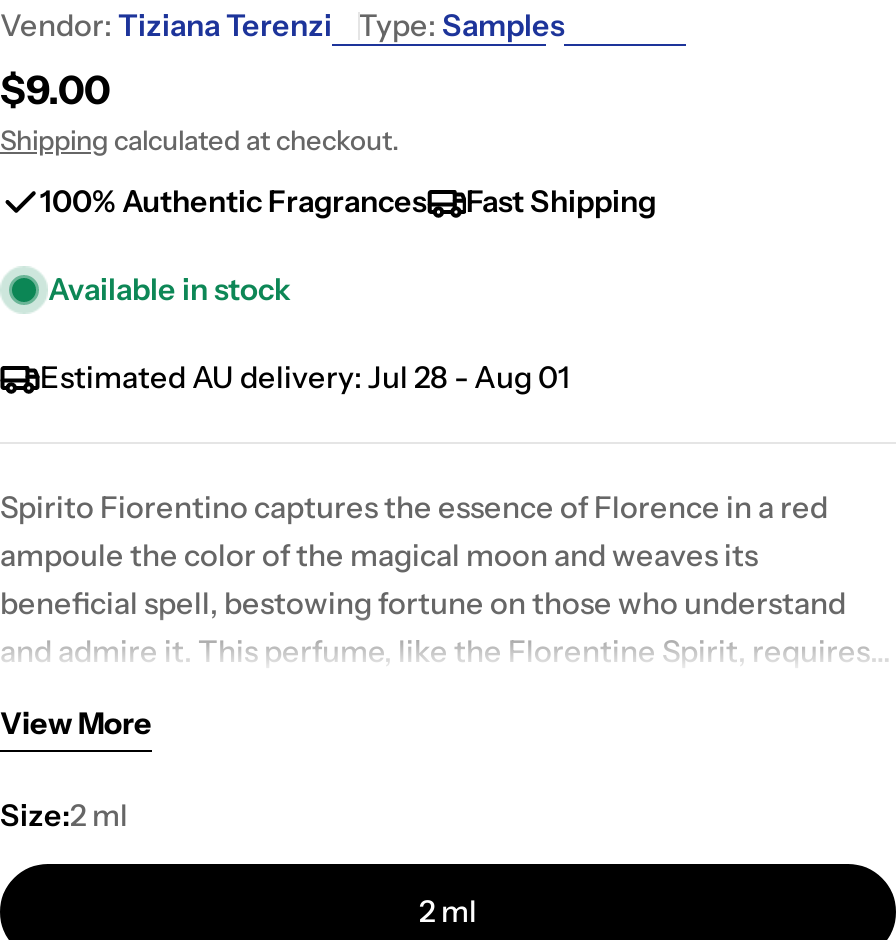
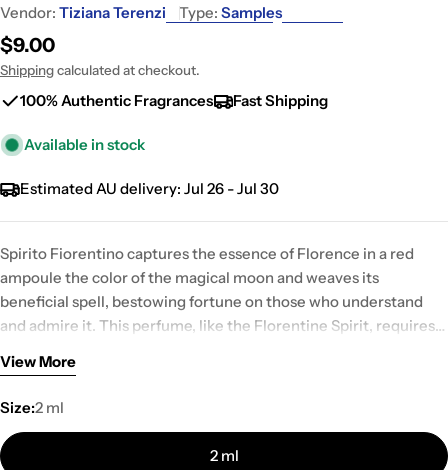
- Estimated AU delivery: Jul 28 - Aug 01
+ Estimated AU delivery: Jul 26 - Jul 30
